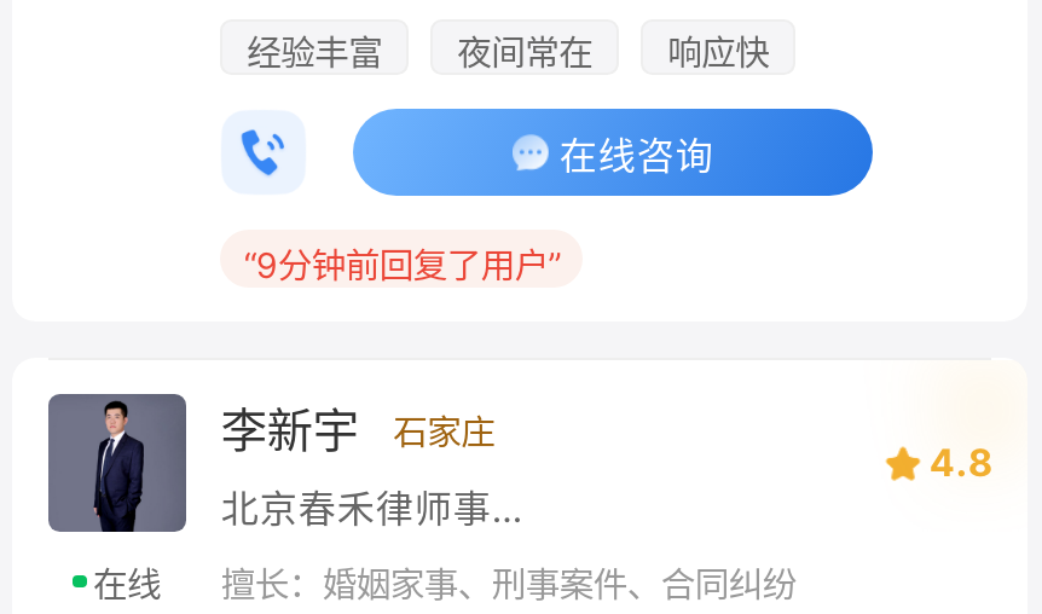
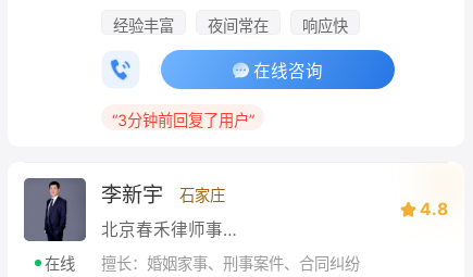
- “9分钟前回复了用户”
+ “3分钟前回复了用户”
